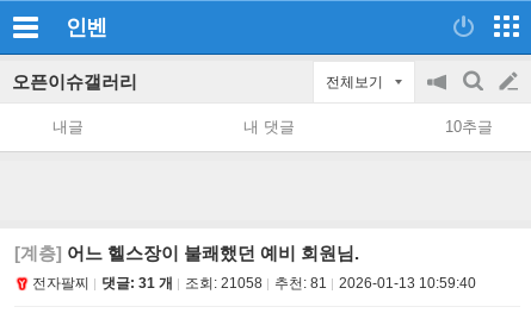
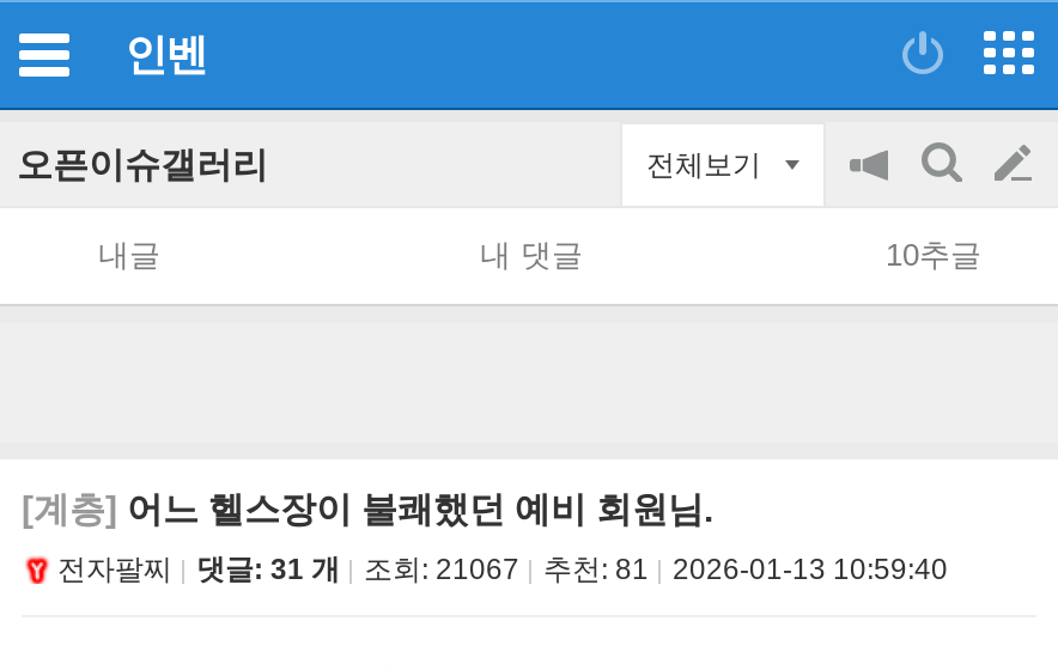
- 전자팔찌 댓글: 31 개 조회: 21058 추천: 81 2026-01-13 10:59:40
+ 전자팔찌 댓글: 31 개 조회: 21067 추천: 81 2026-01-13 10:59:40
